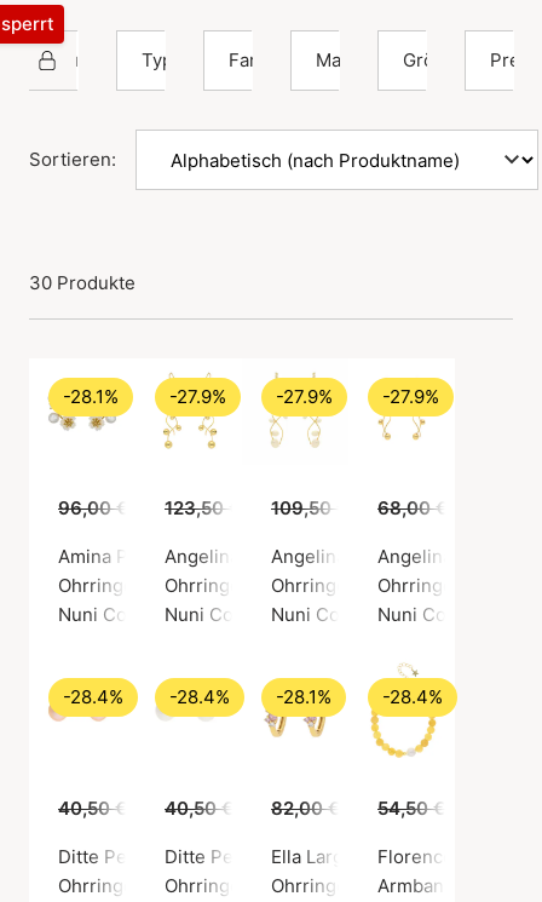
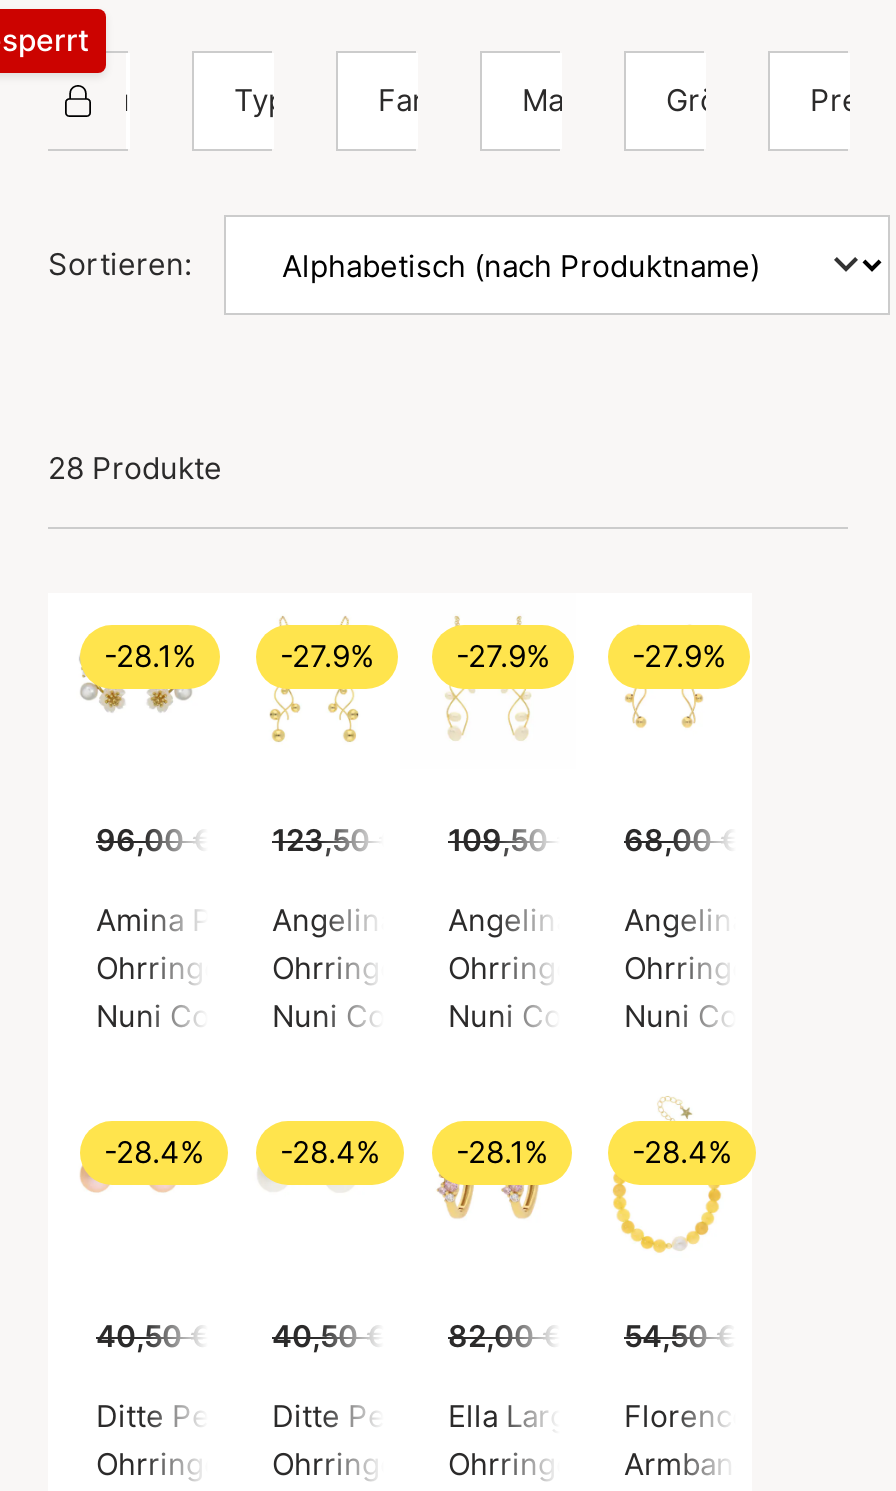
- 30 Produkte
+ 28 Produkte
